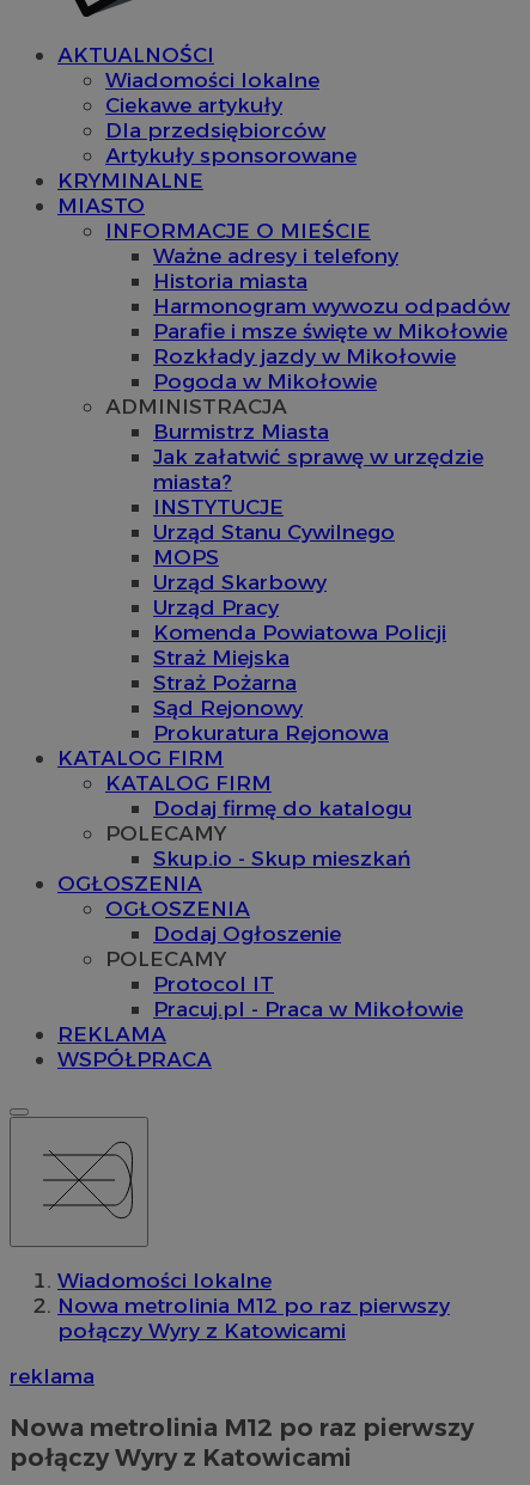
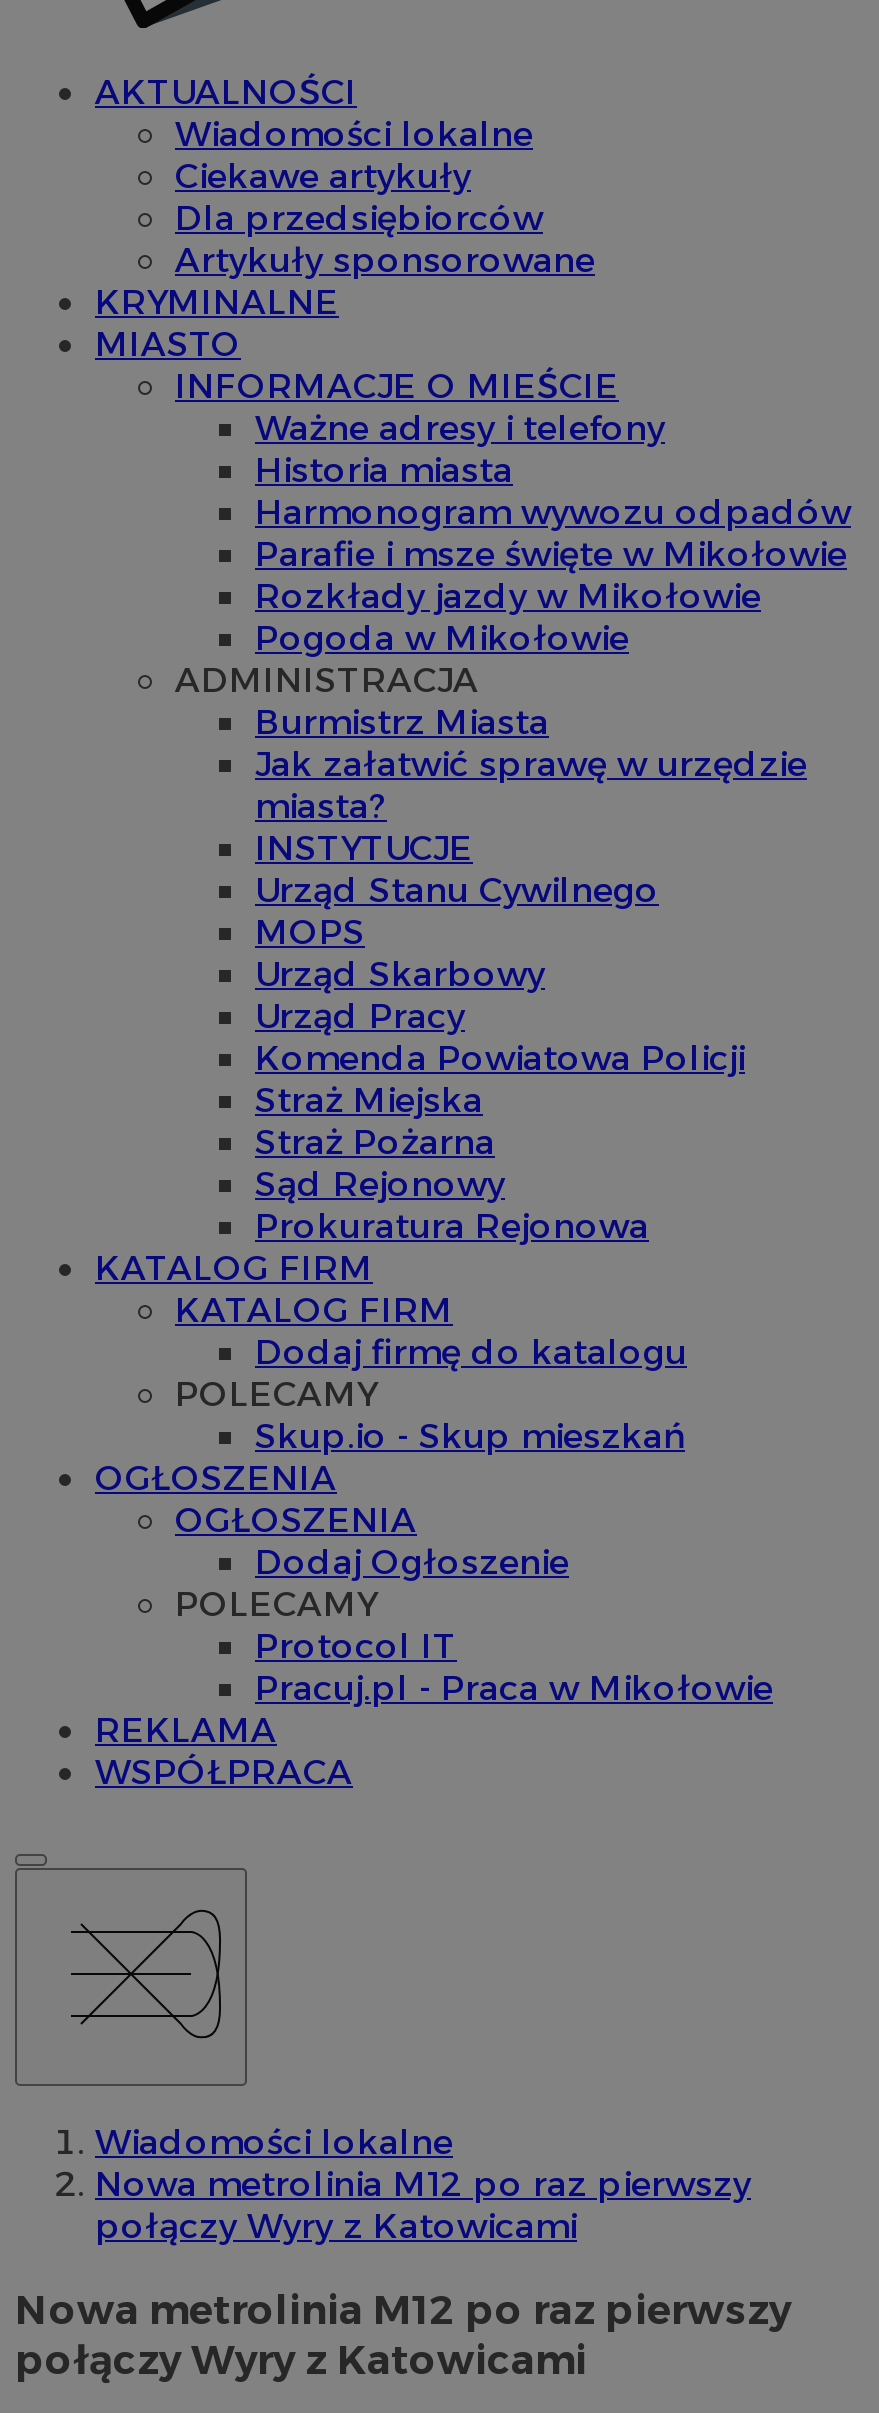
- reklama
